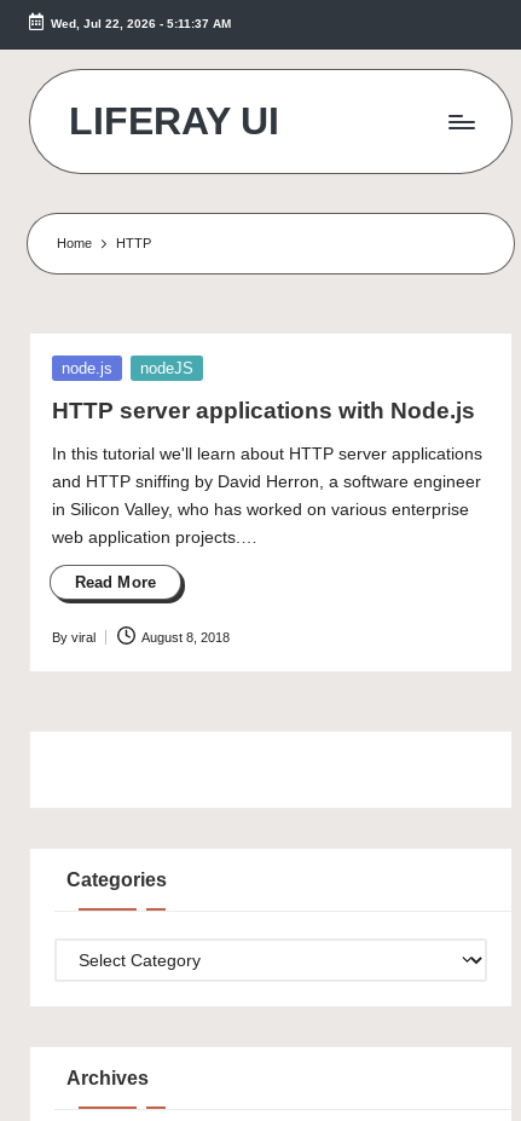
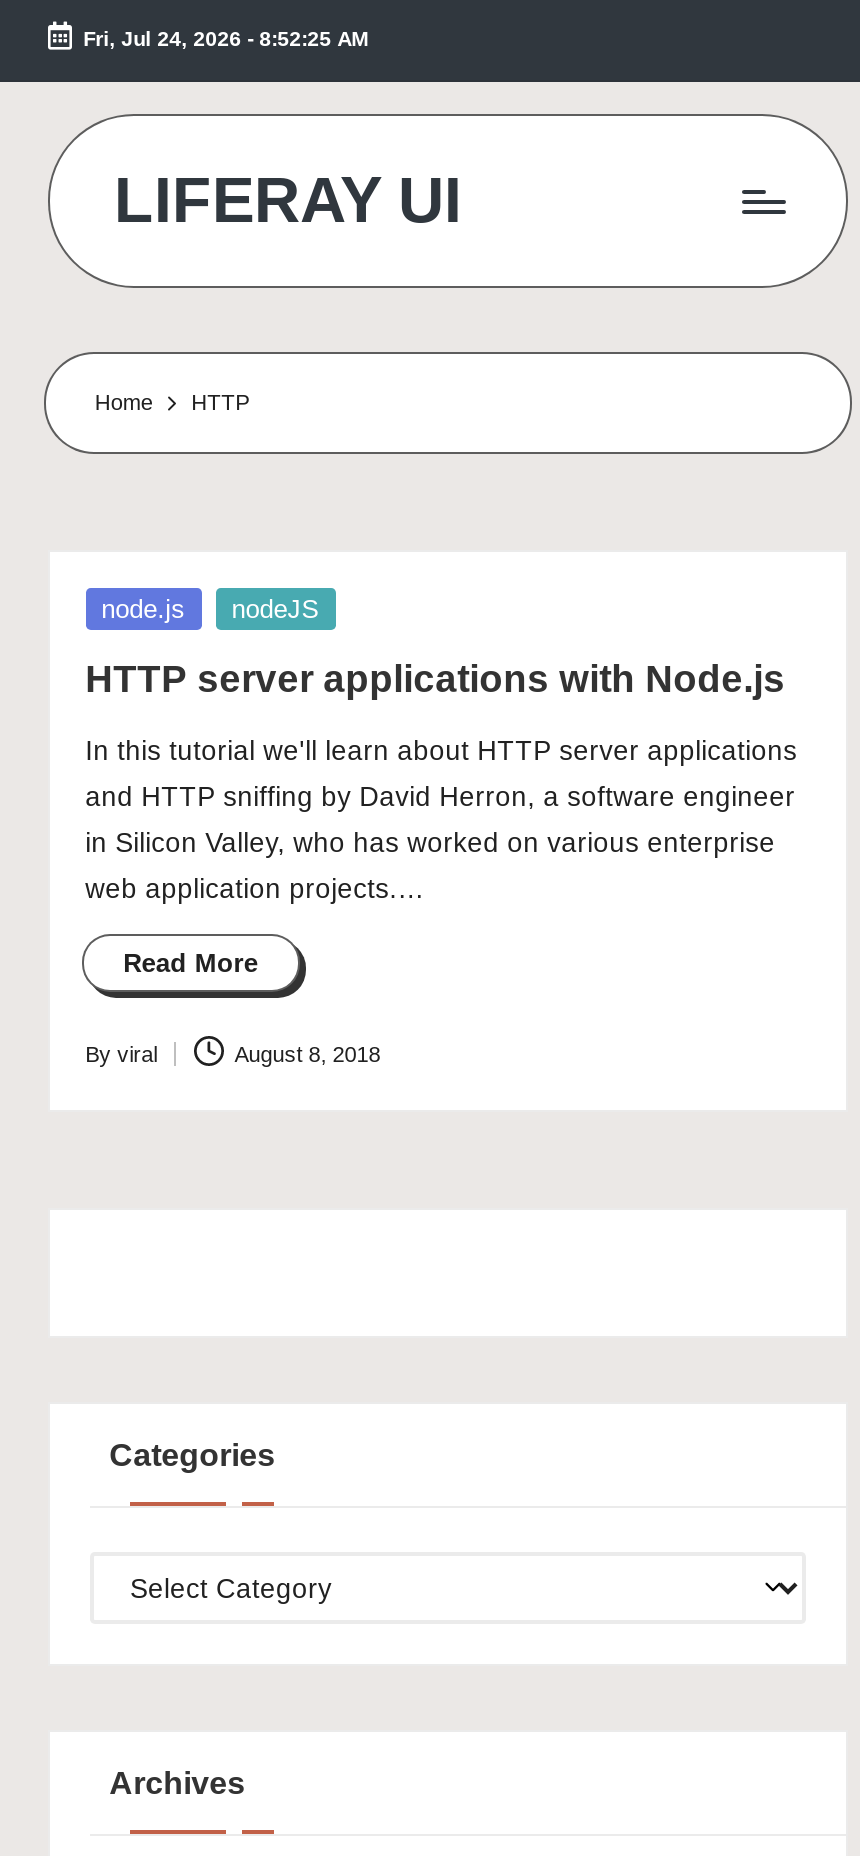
- Wed, Jul 22, 2026 - 5:11:37 AM
+ Fri, Jul 24, 2026 - 8:52:25 AM
